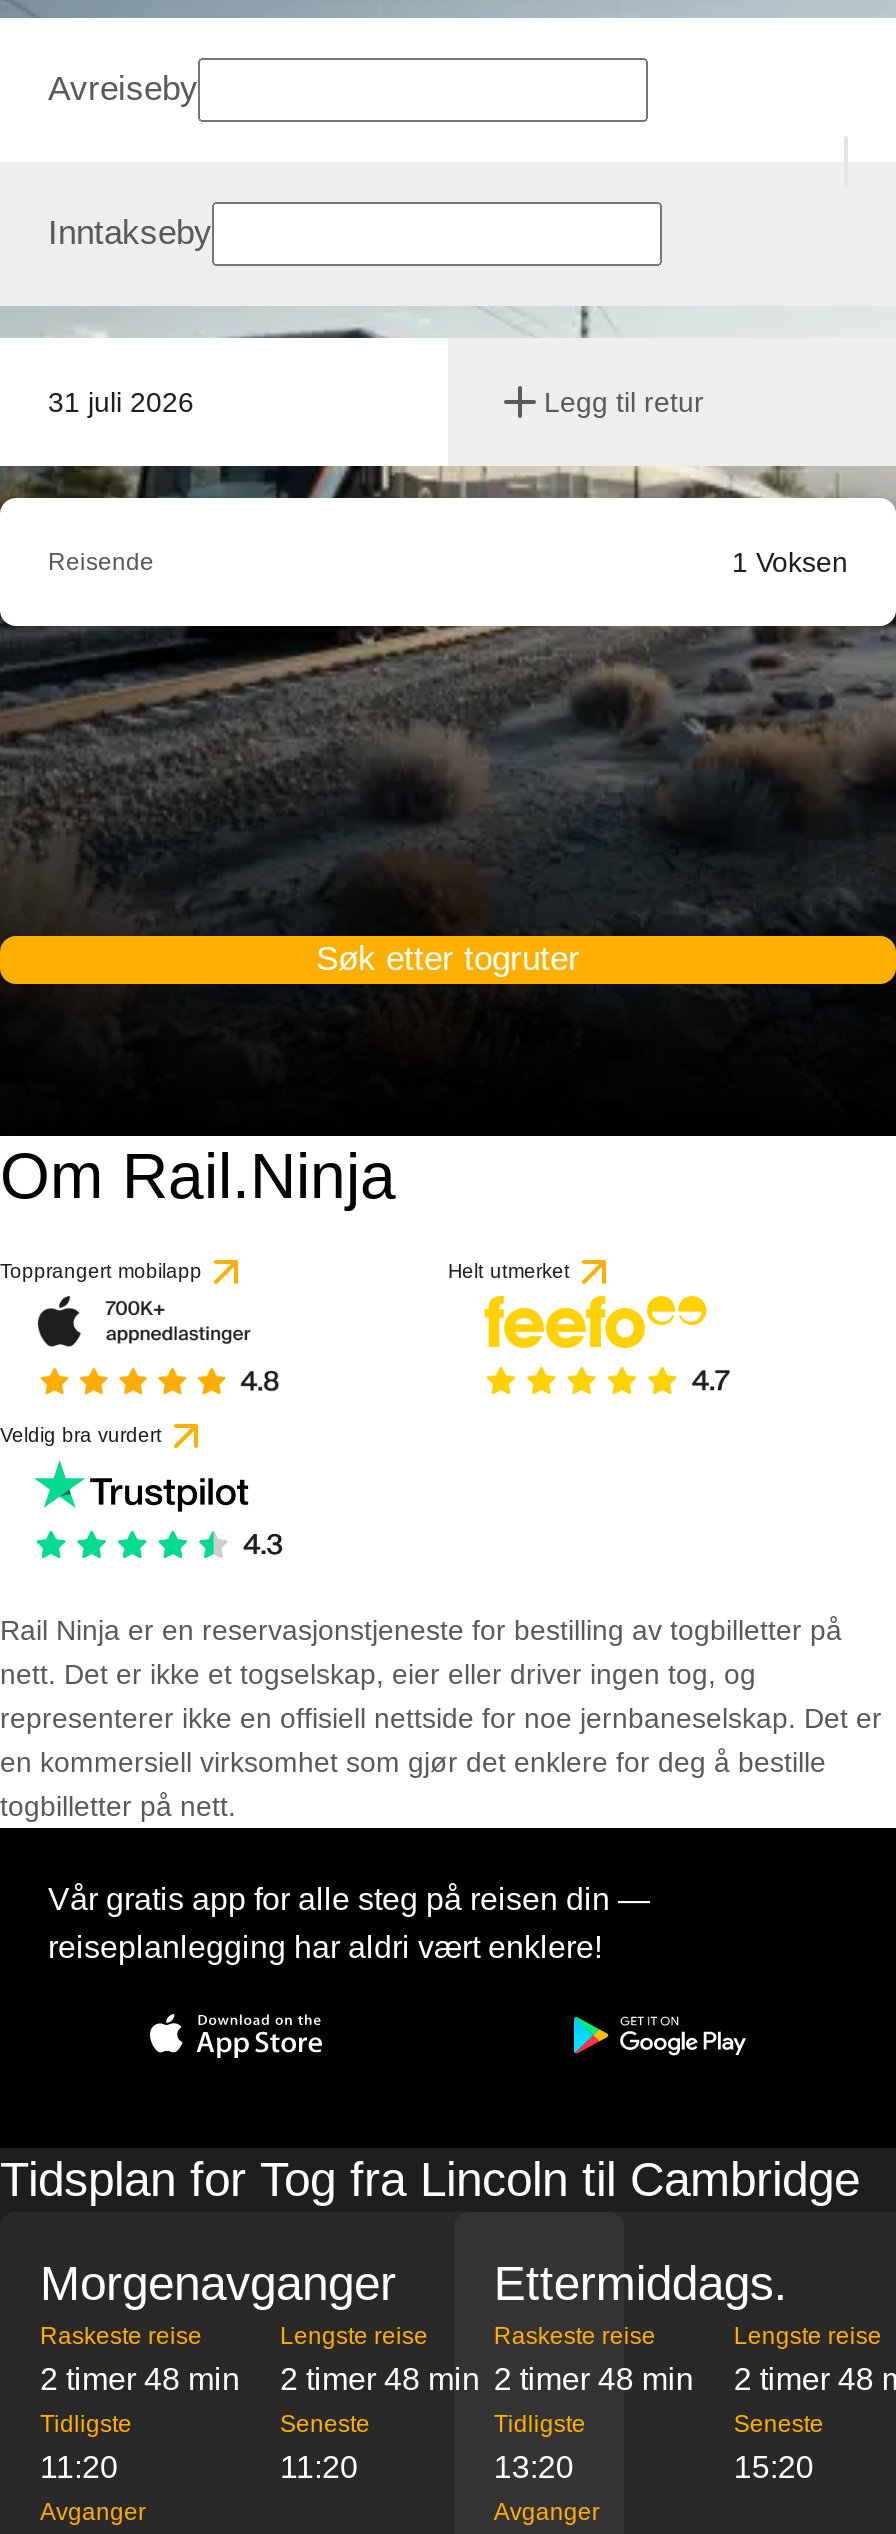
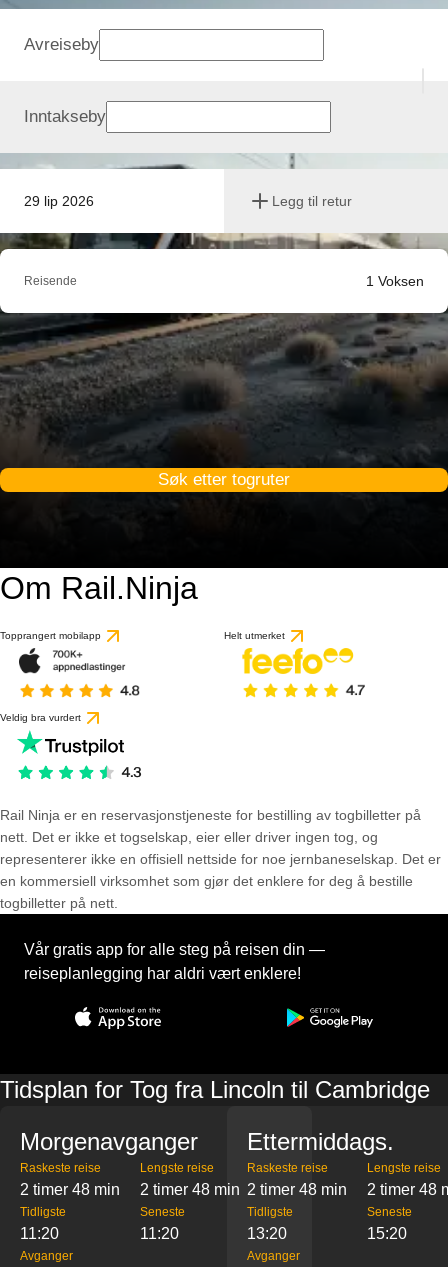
- 31 juli 2026
+ 29 lip 2026
